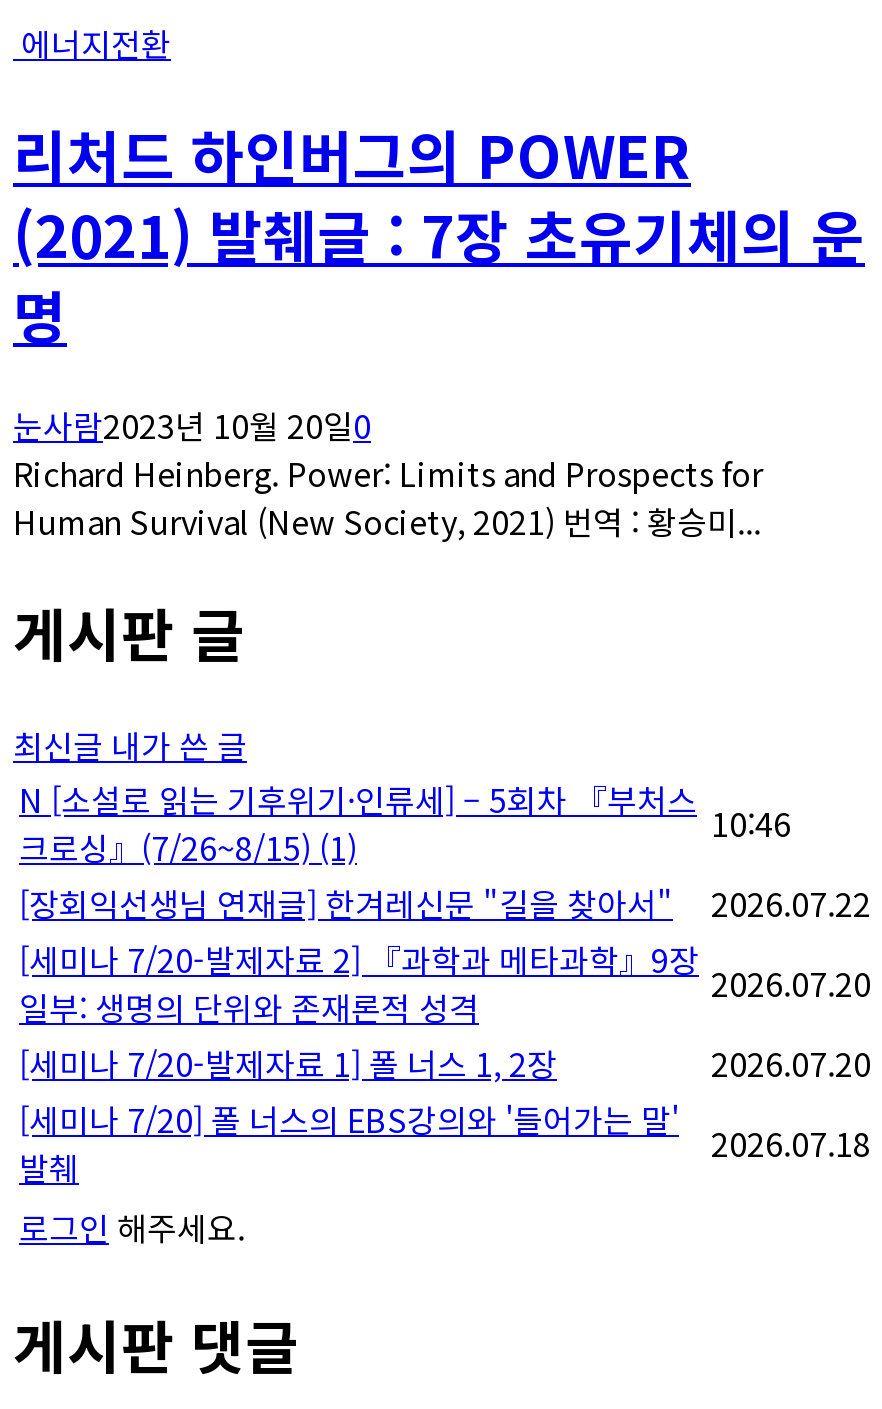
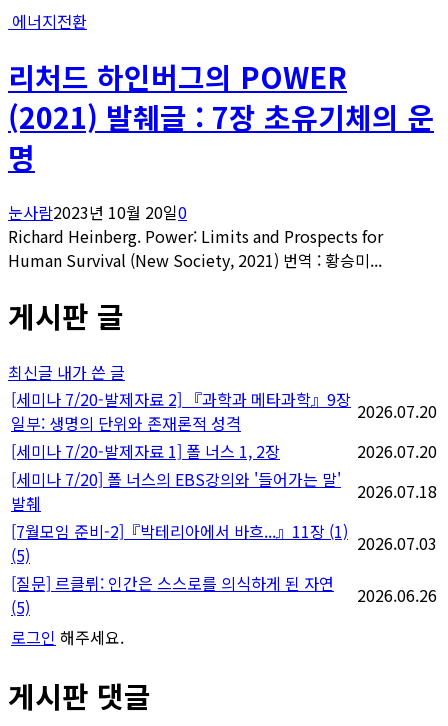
- N [소설로 읽는 기후위기·인류세] – 5회차 『부처스
- 크로싱』(7/26~8/15) (1)
- 10:46
- [장회익선생님 연재글] 한겨레신문 "길을 찾아서"
- 2026.07.22

moved up: [세미나 7/20-발제자료 2] 『과학과 메타과학』9장 | 일부: 생명의 단위와 존재론적 성격 | 2026.07.20 | [세미나 7/20-발제자료 1] 폴 너스 1, 2장 | 2026.07.20 | 2026.07.18

+ [7월모임 준비-2]『박테리아에서 바흐...』11장 (1)
+ (5)
+ 2026.07.03
+ [질문] 르클뤼: 인간은 스스로를 의식하게 된 자연
+ (5)
+ 2026.06.26
